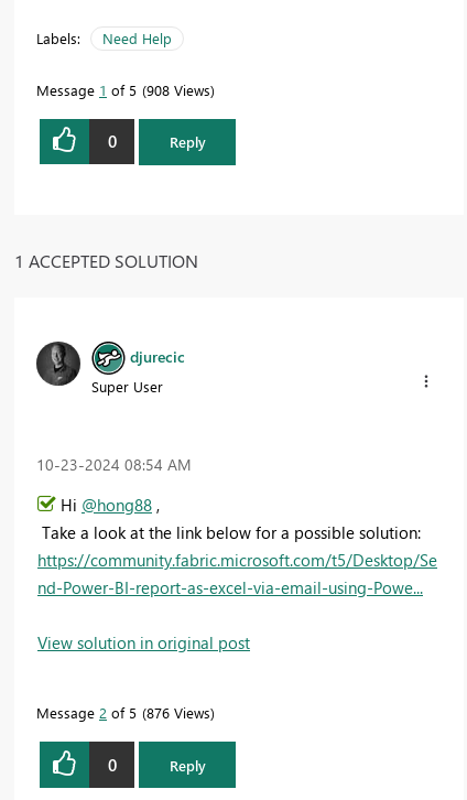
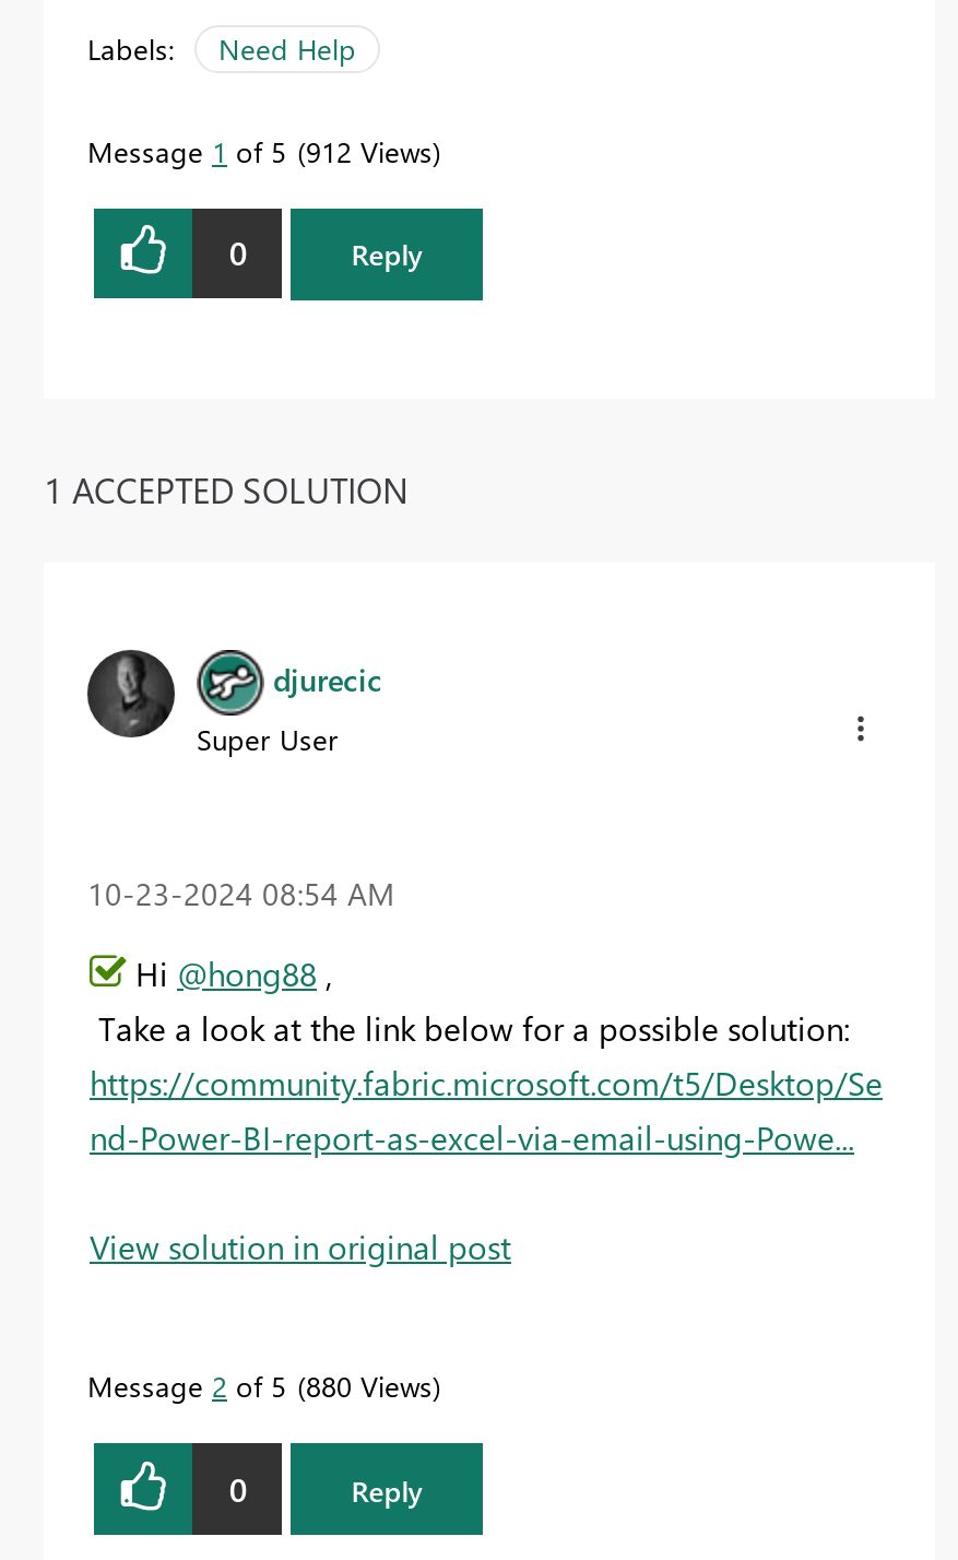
- Message 1 of 5 908 Views
+ Message 1 of 5 912 Views

- Message 2 of 5 876 Views
+ Message 2 of 5 880 Views
